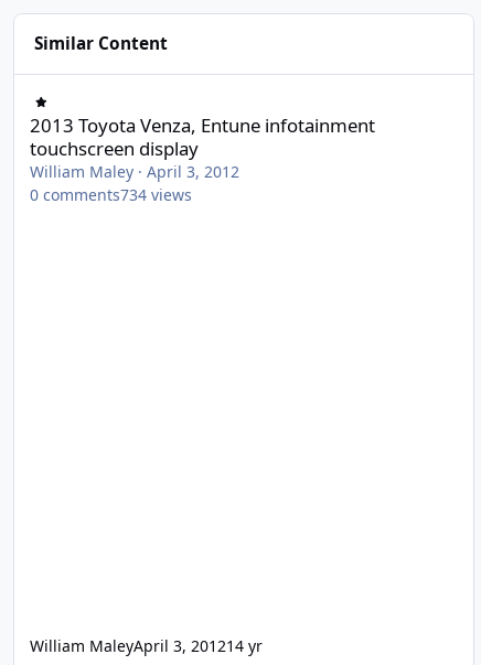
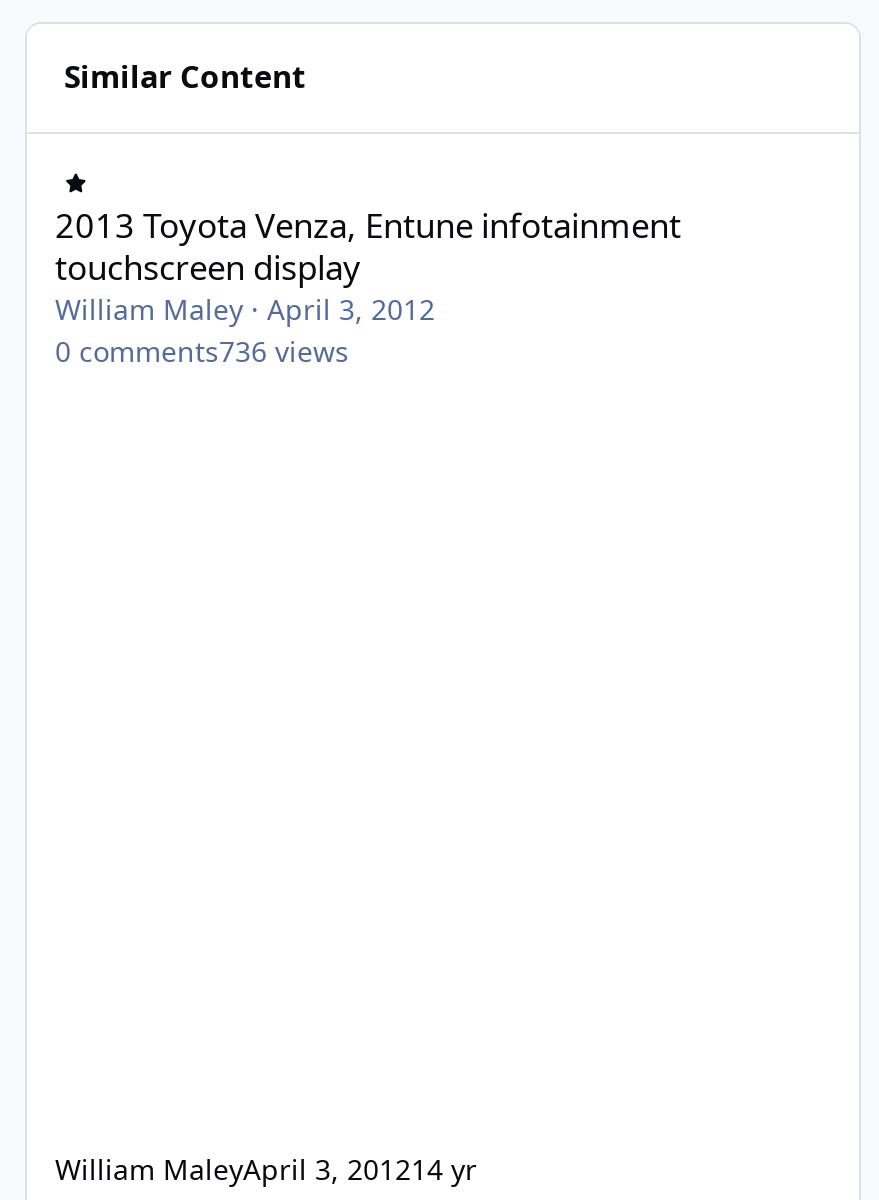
- 0 comments734 views
+ 0 comments736 views
